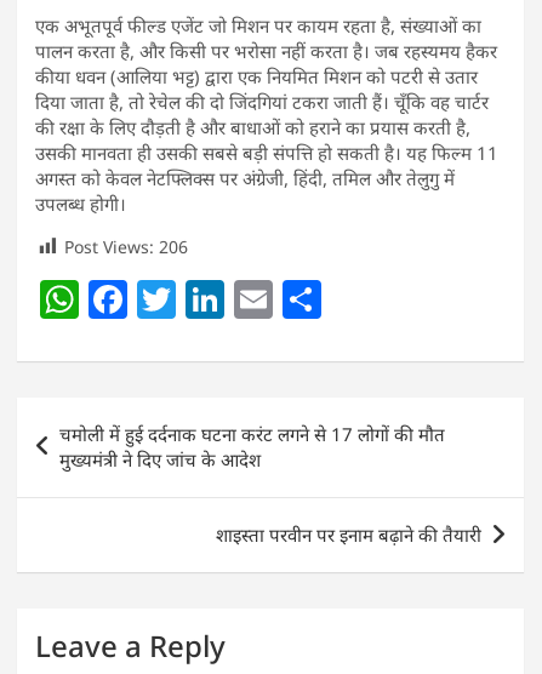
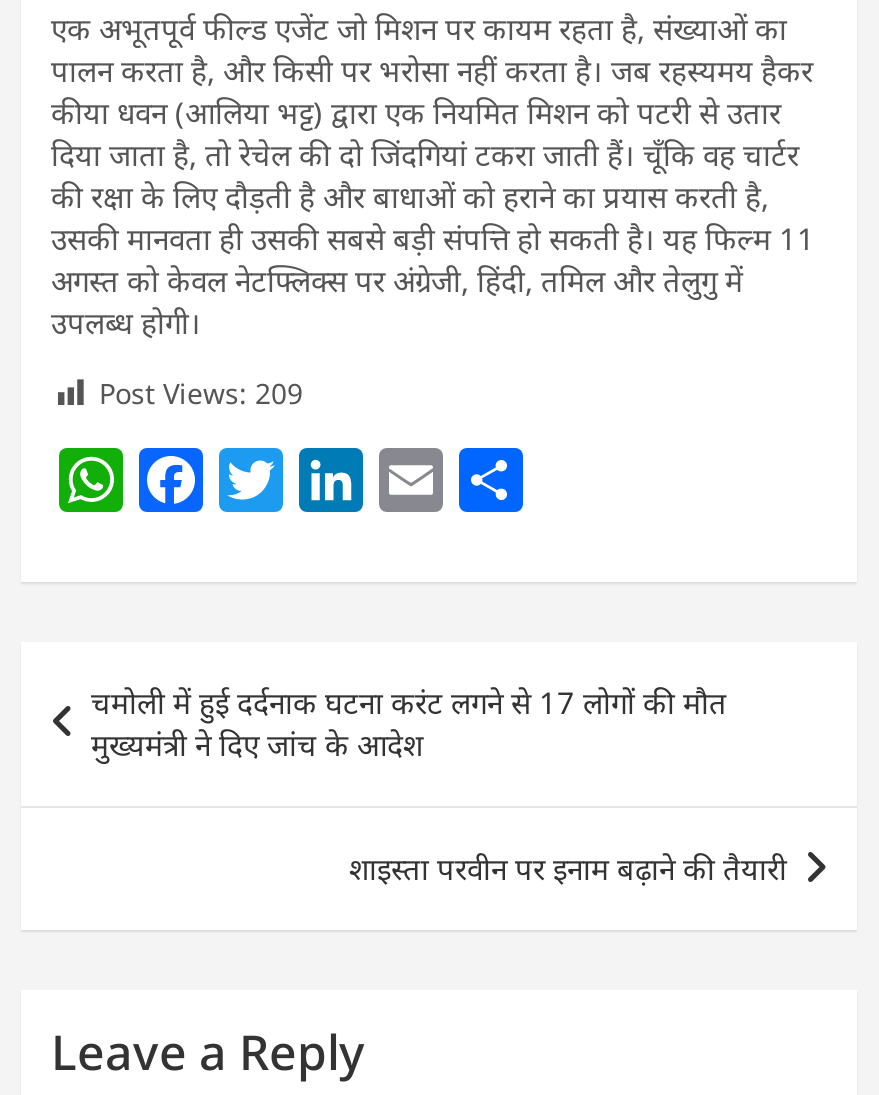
- Post Views: 206
+ Post Views: 209
